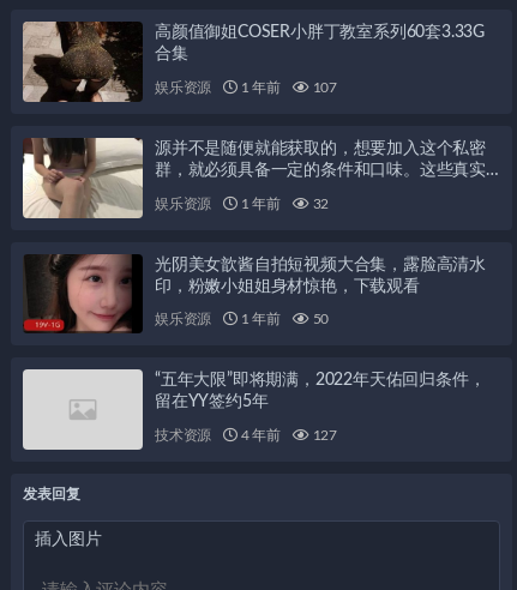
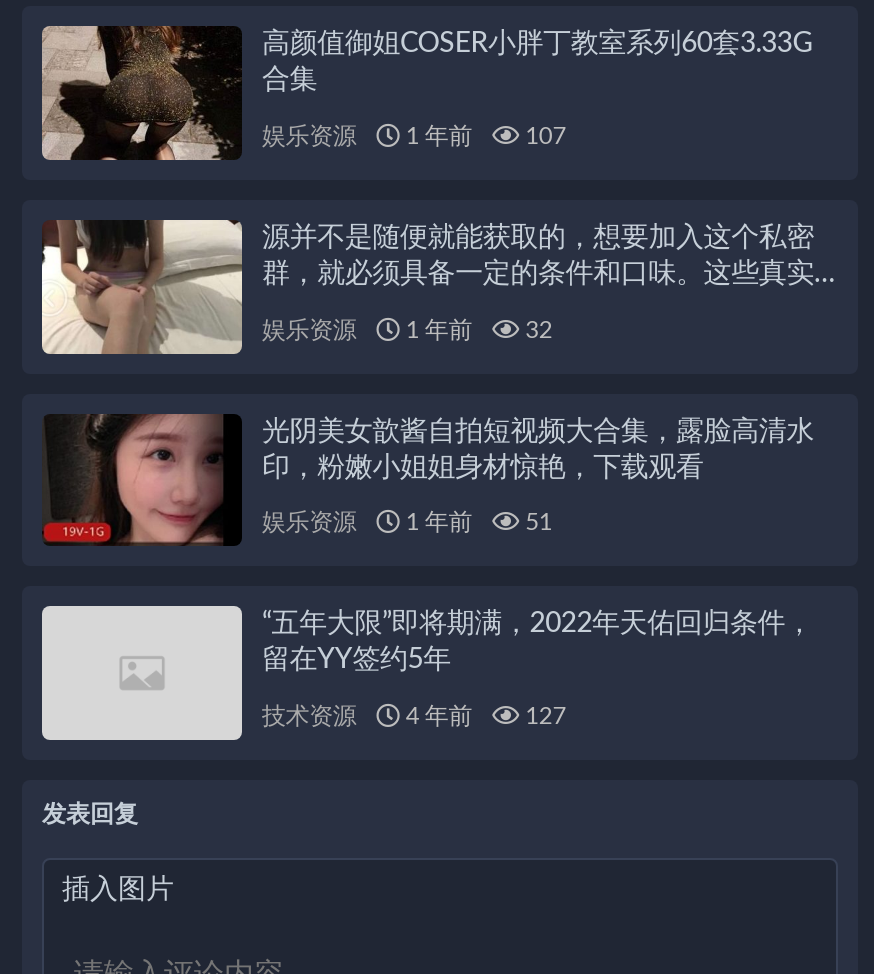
- 娱乐资源 1 年前 50
+ 娱乐资源 1 年前 51
